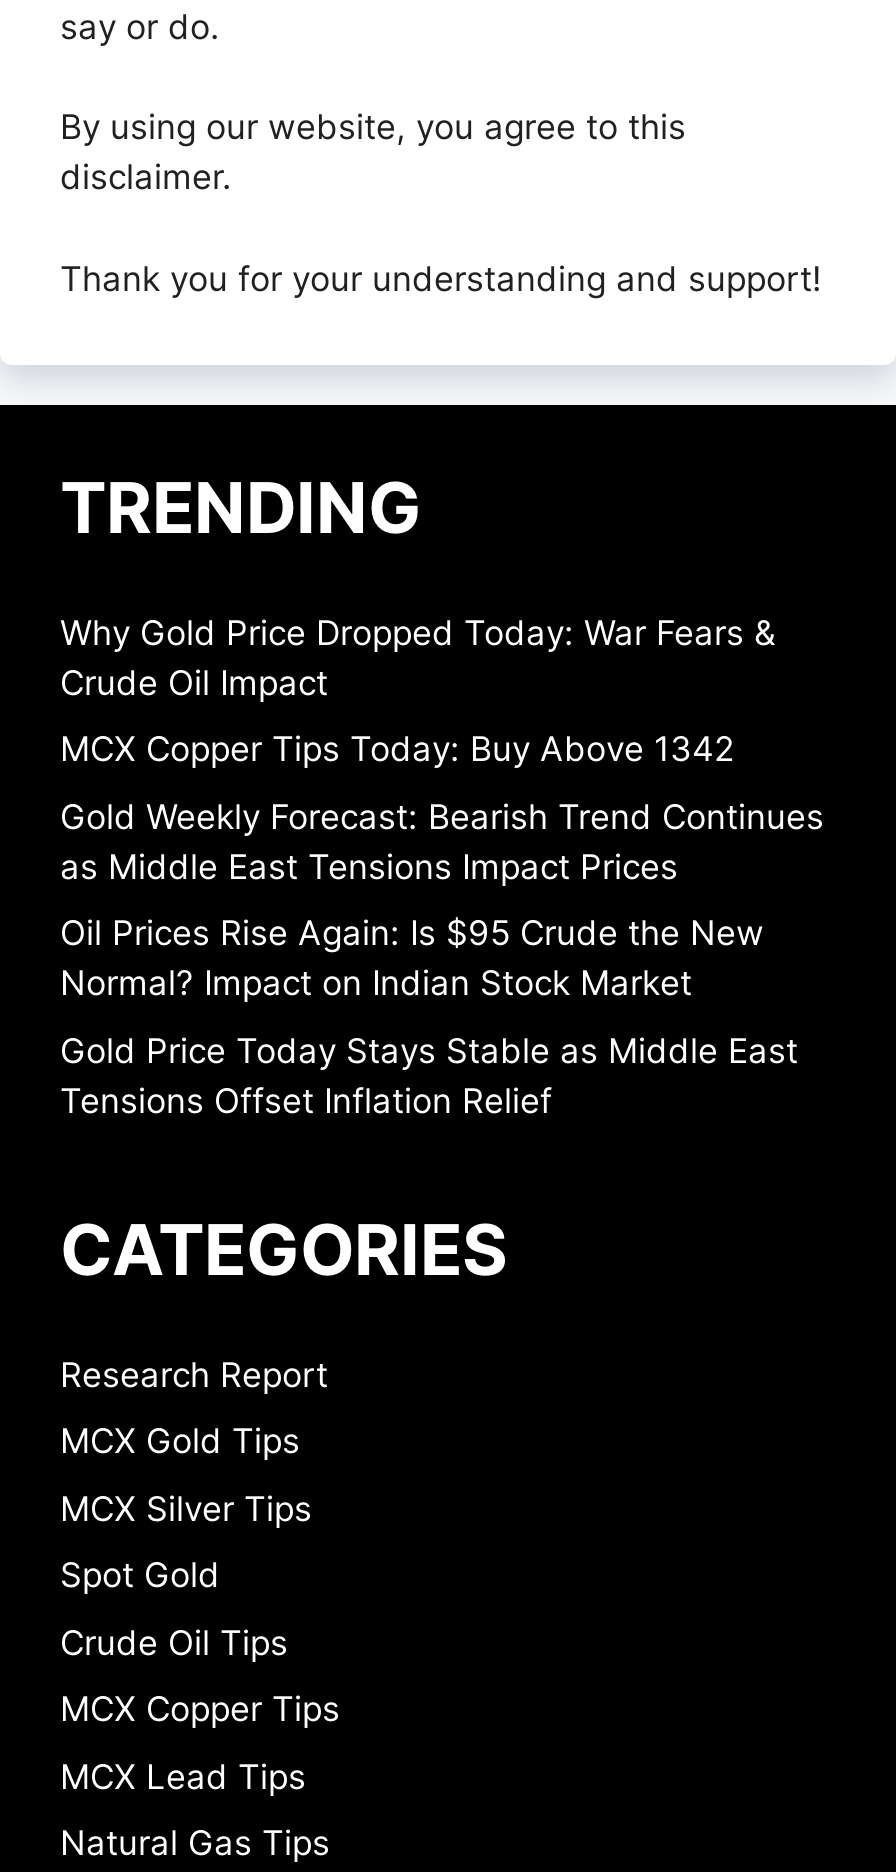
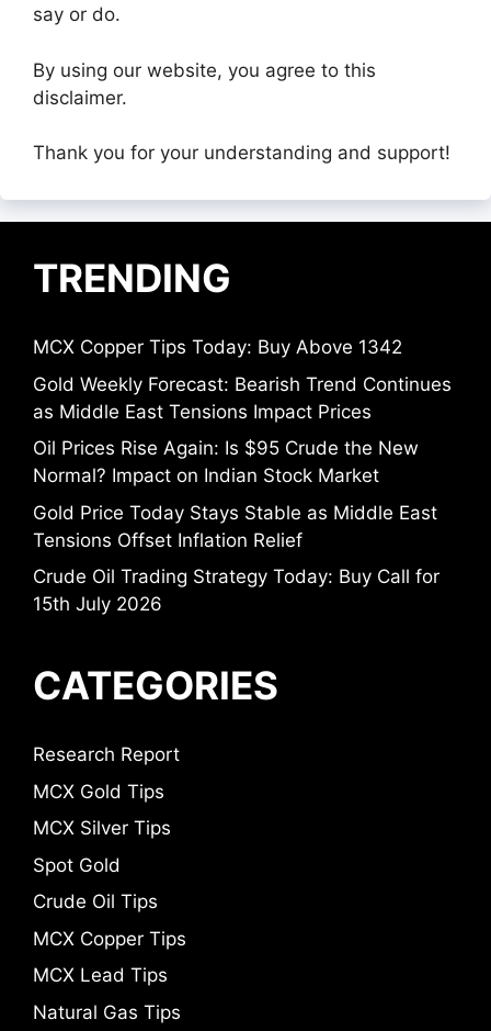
- Why Gold Price Dropped Today: War Fears &
- Crude Oil Impact

moved up: MCX Copper Tips Today: Buy Above 1342 | Gold Weekly Forecast: Bearish Trend Continues | as Middle East Tensions Impact Prices | Oil Prices Rise Again: Is $95 Crude the New | Normal? Impact on Indian Stock Market | Gold Price Today Stays Stable as Middle East | Tensions Offset Inflation Relief

+ Crude Oil Trading Strategy Today: Buy Call for
+ 15th July 2026
